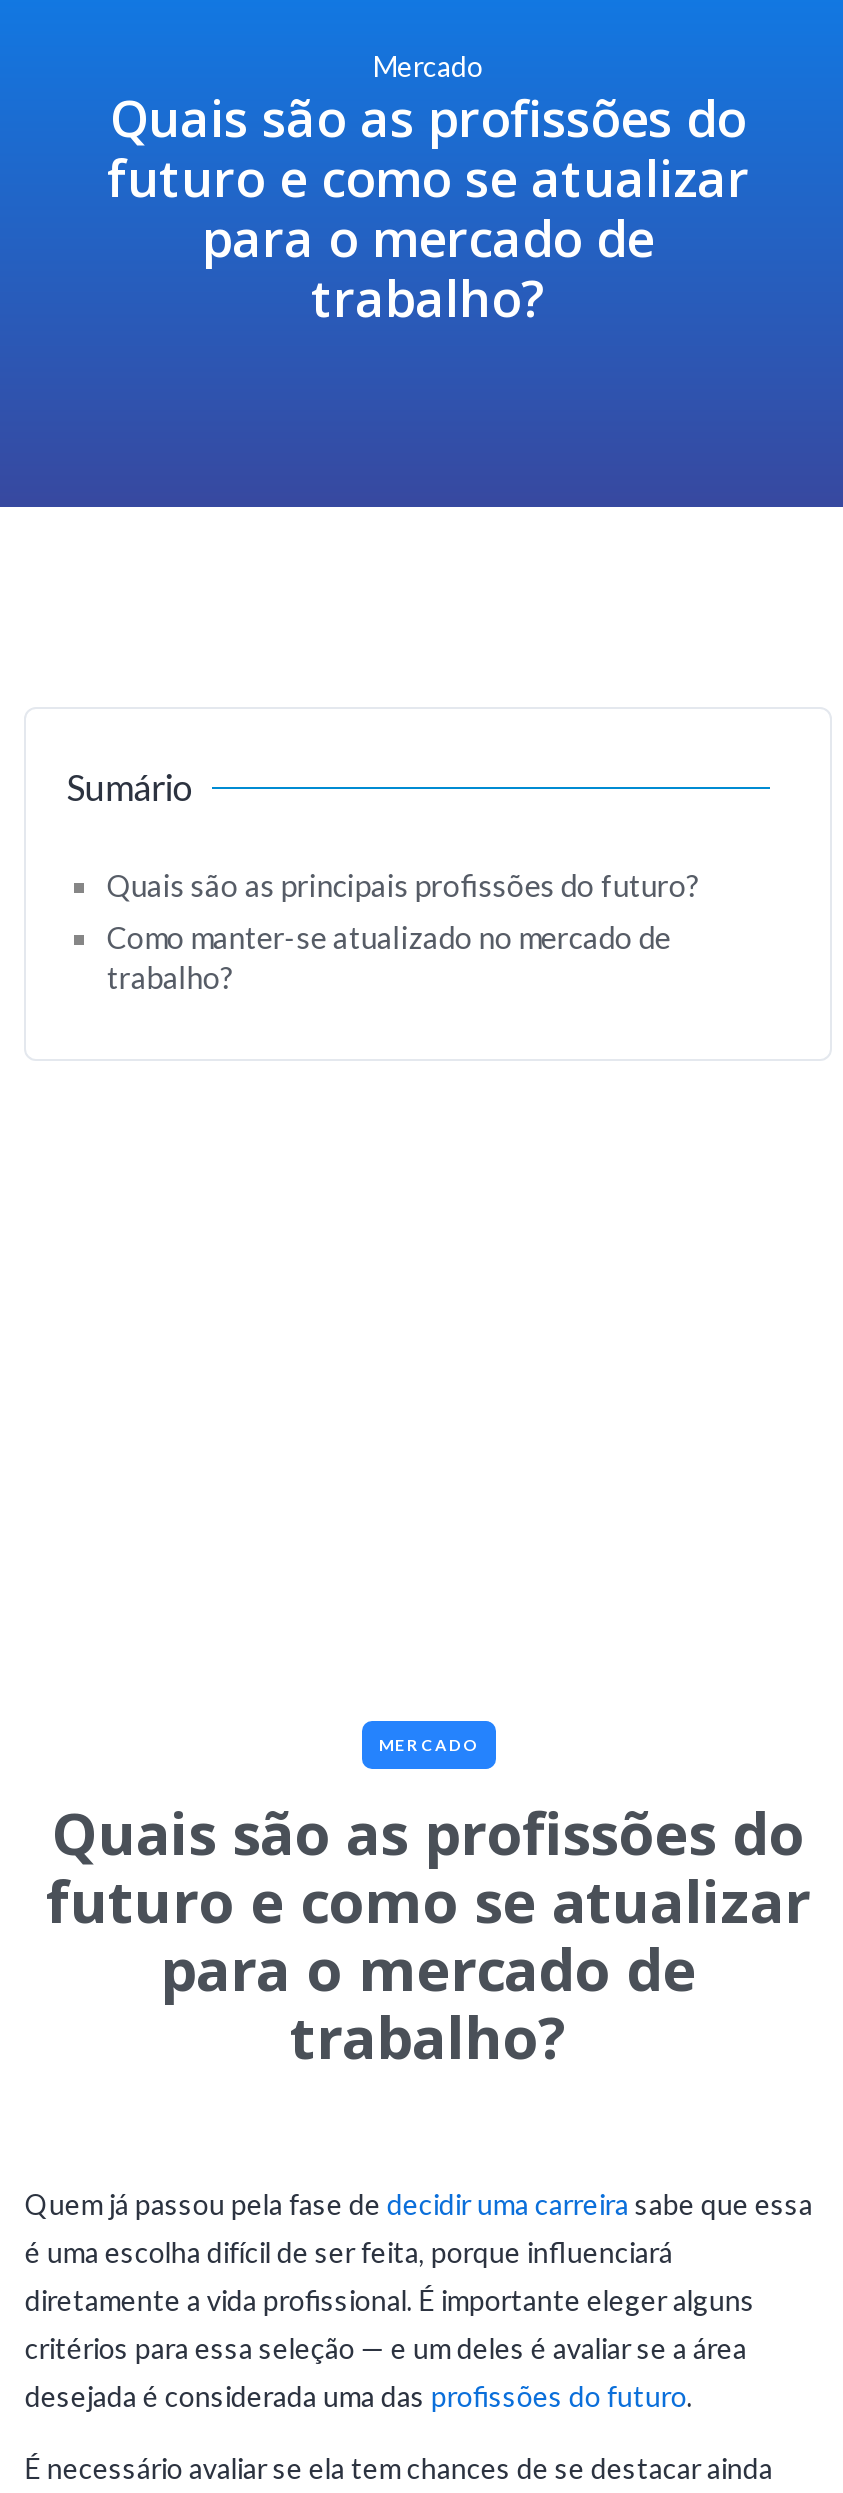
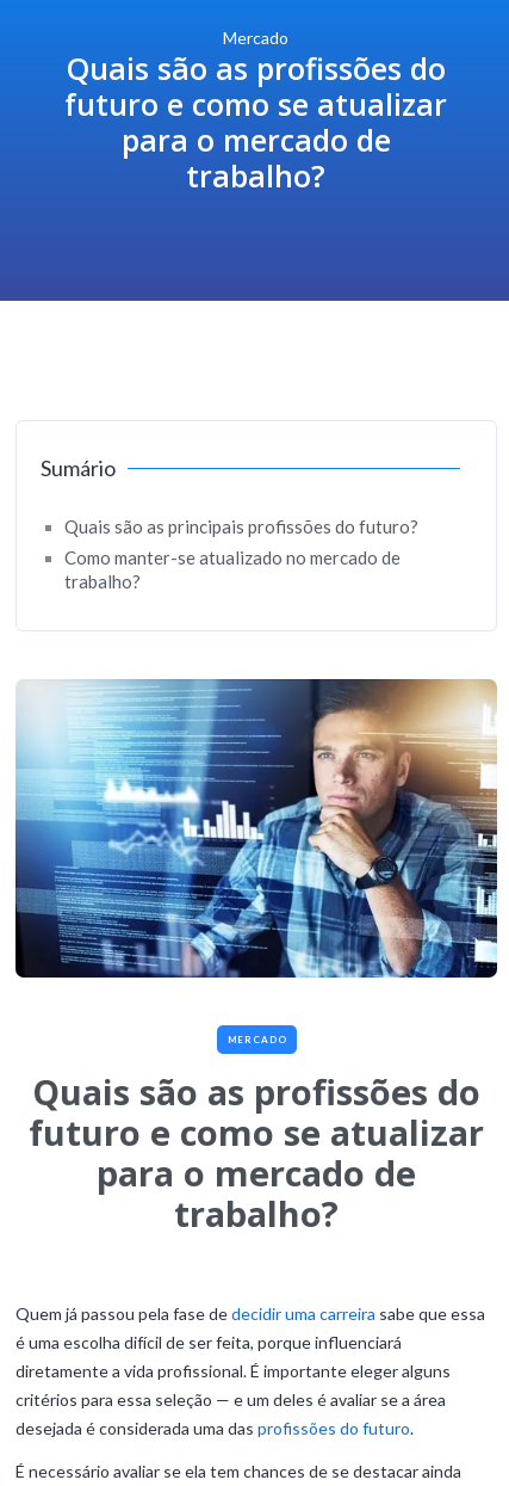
+ [image]
